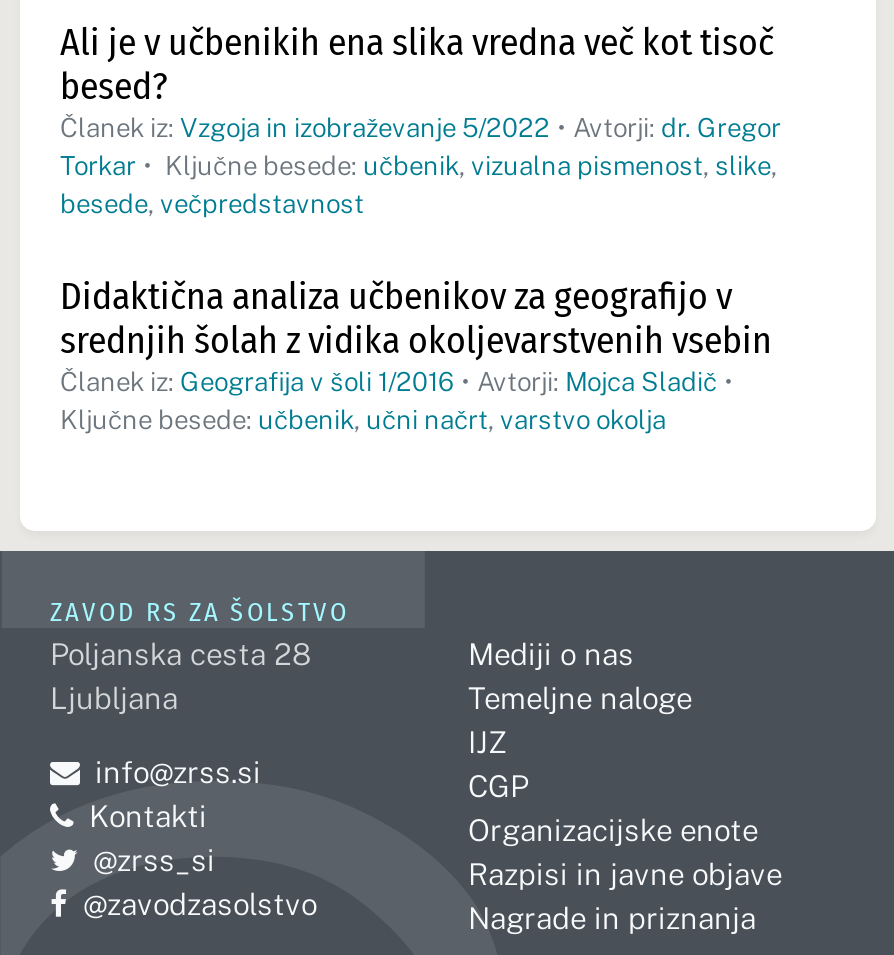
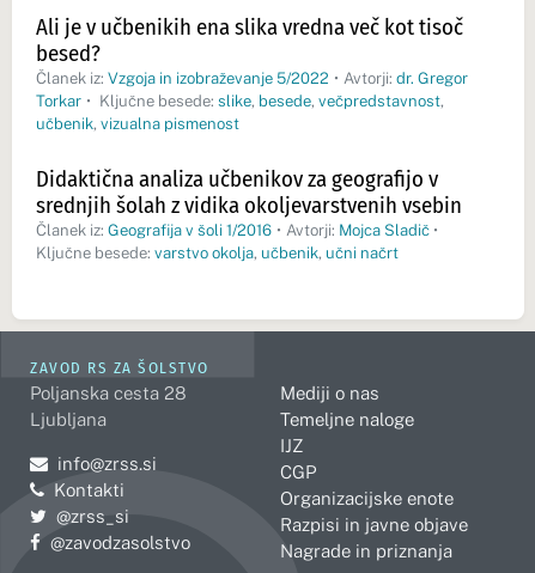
- Torkar • Ključne besede: učbenik, vizualna pismenost, slike,
- besede, večpredstavnost
+ Torkar • Ključne besede: slike, besede, večpredstavnost,
+ učbenik, vizualna pismenost

- Ključne besede: učbenik, učni načrt, varstvo okolja
+ Ključne besede: varstvo okolja, učbenik, učni načrt
